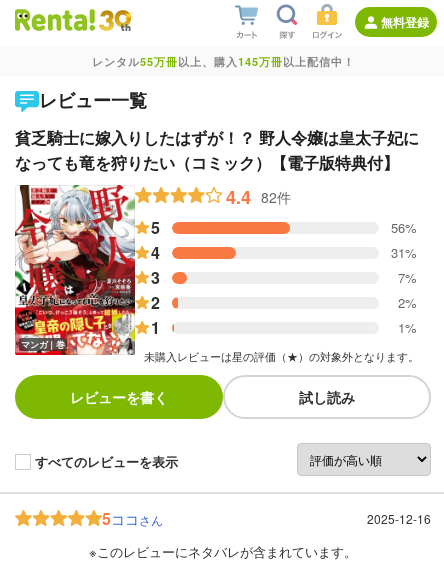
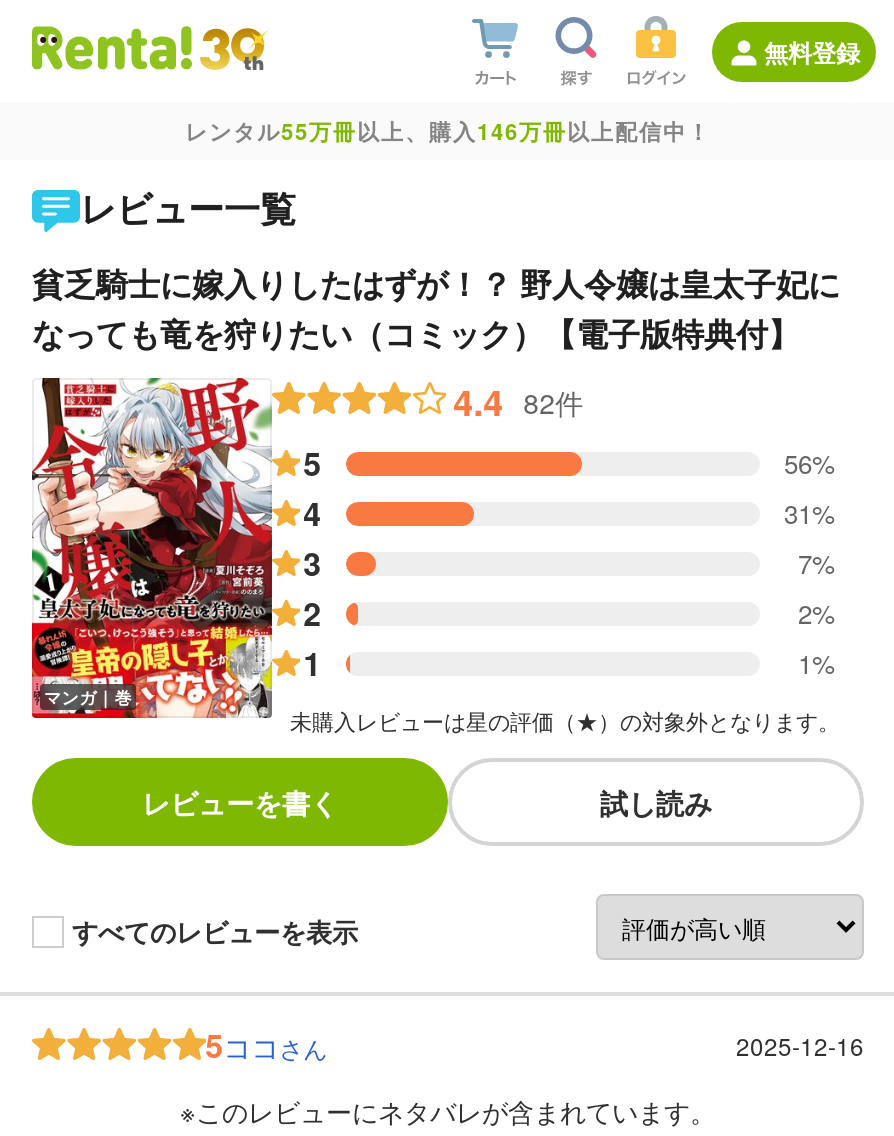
- レンタル55万冊以上、購入145万冊以上配信中！
+ レンタル55万冊以上、購入146万冊以上配信中！
